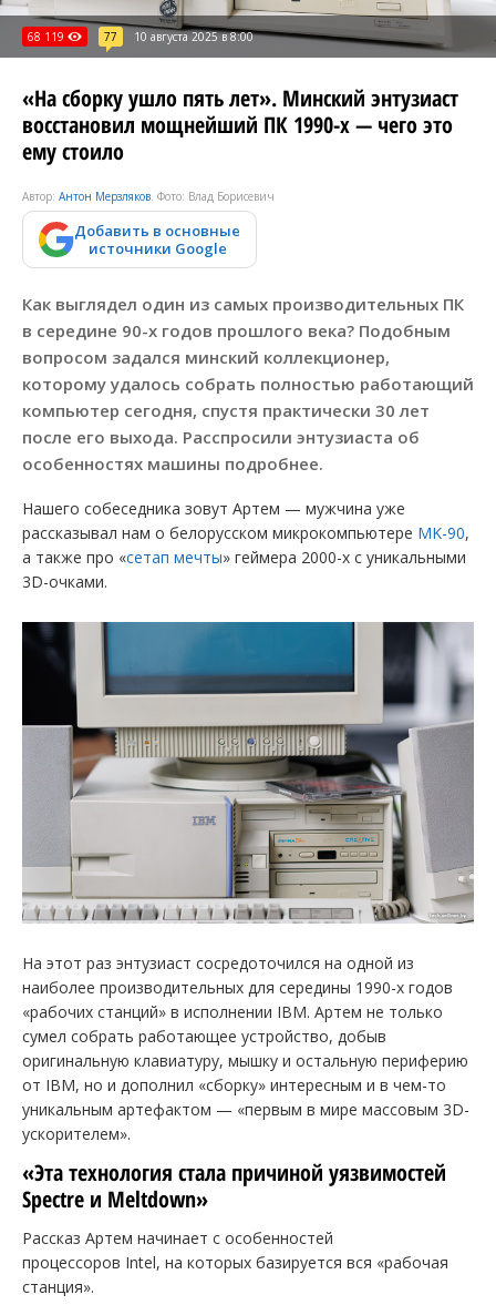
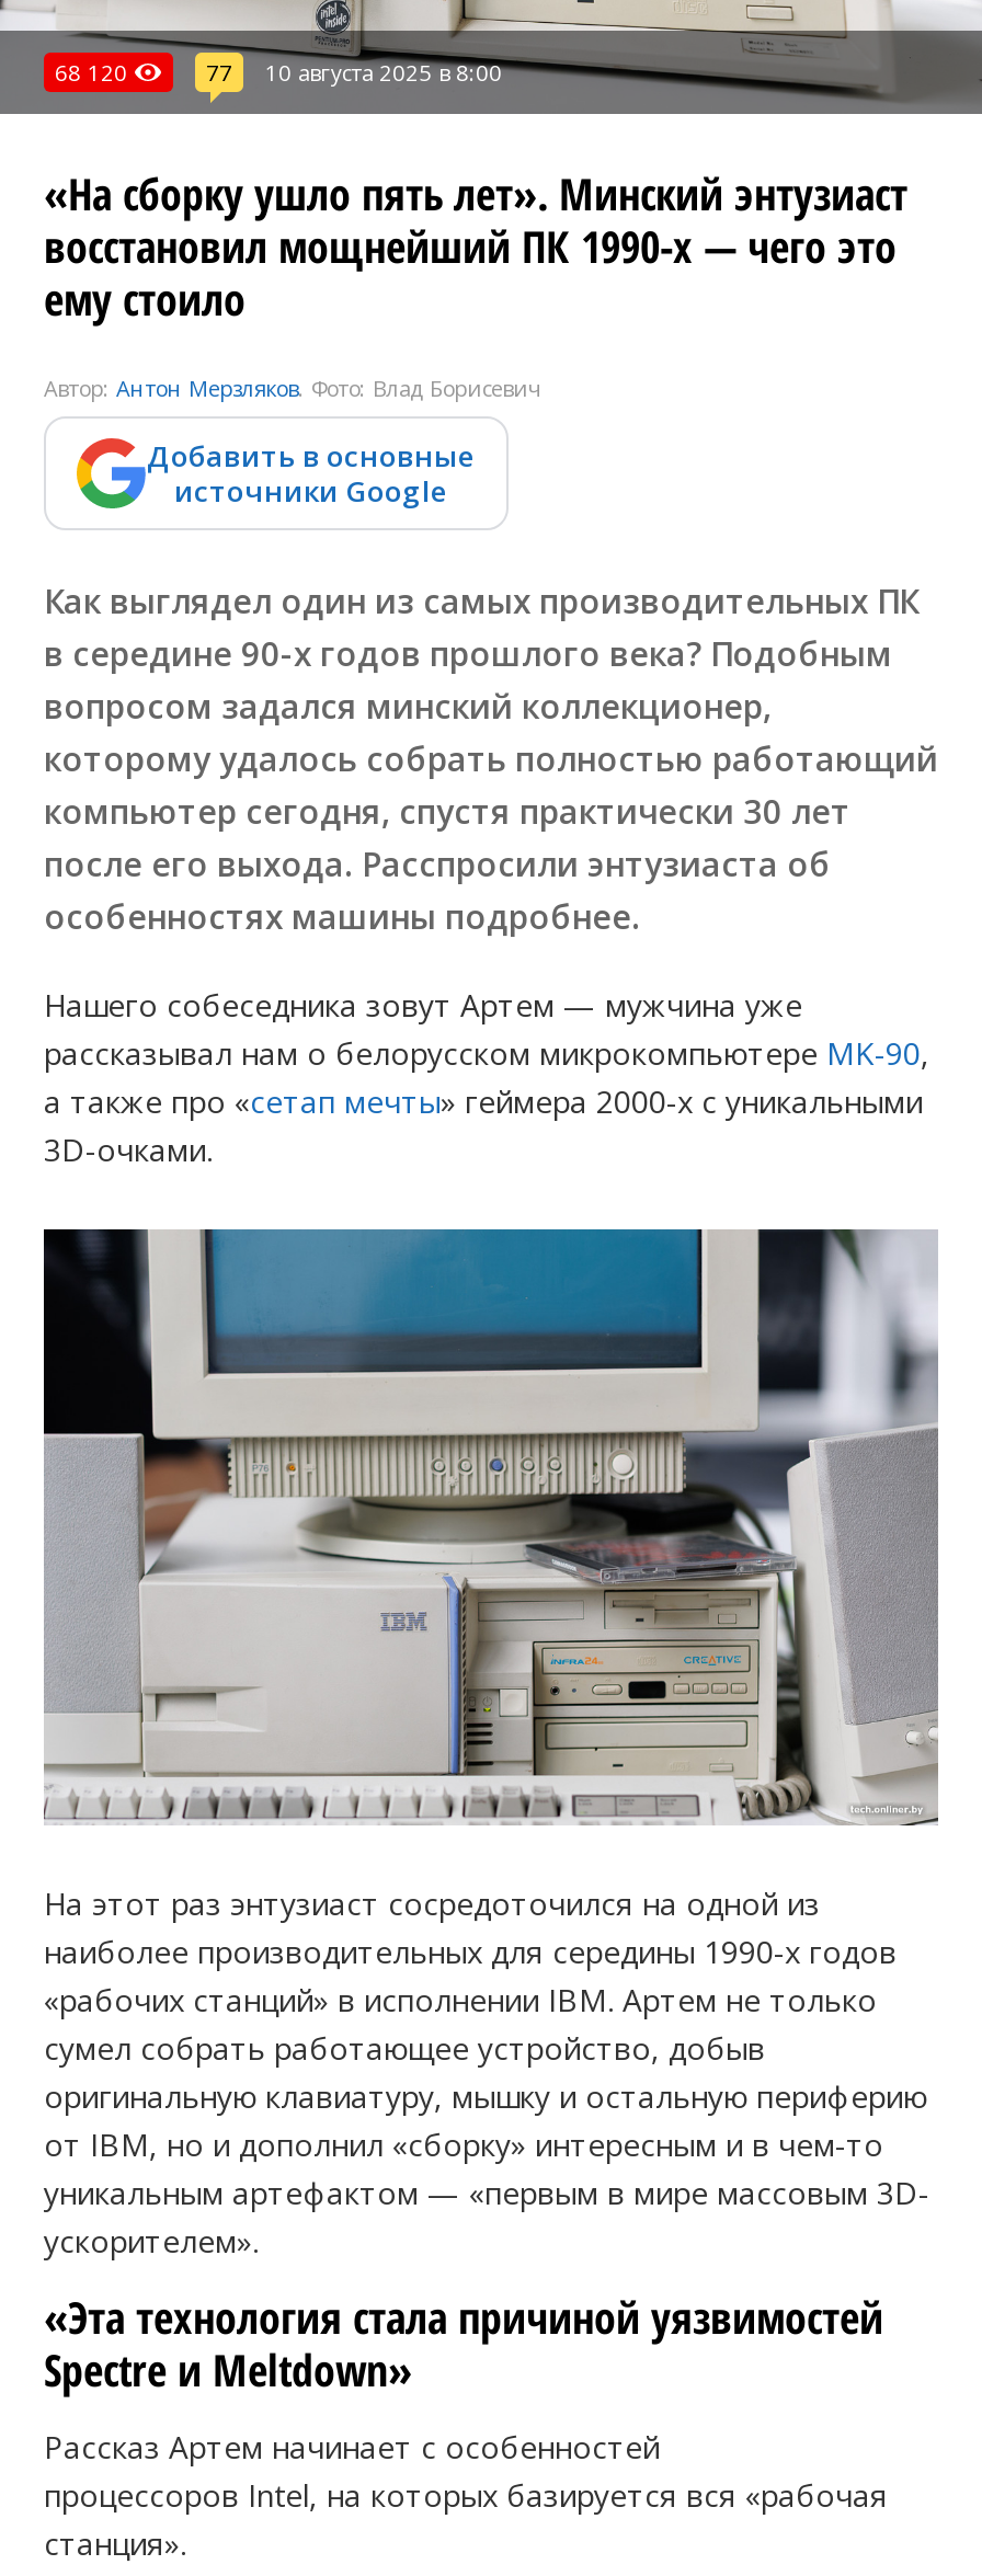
- 68 119
+ 68 120
